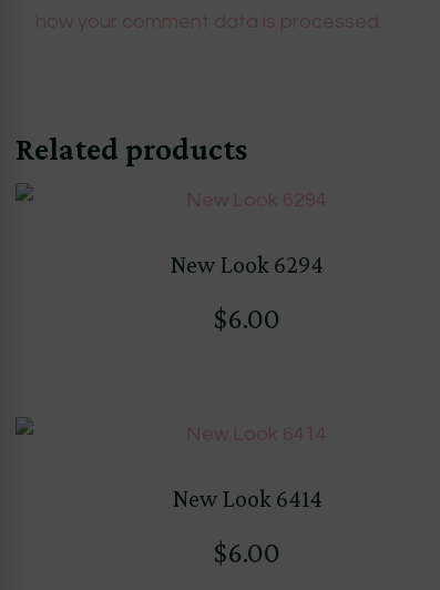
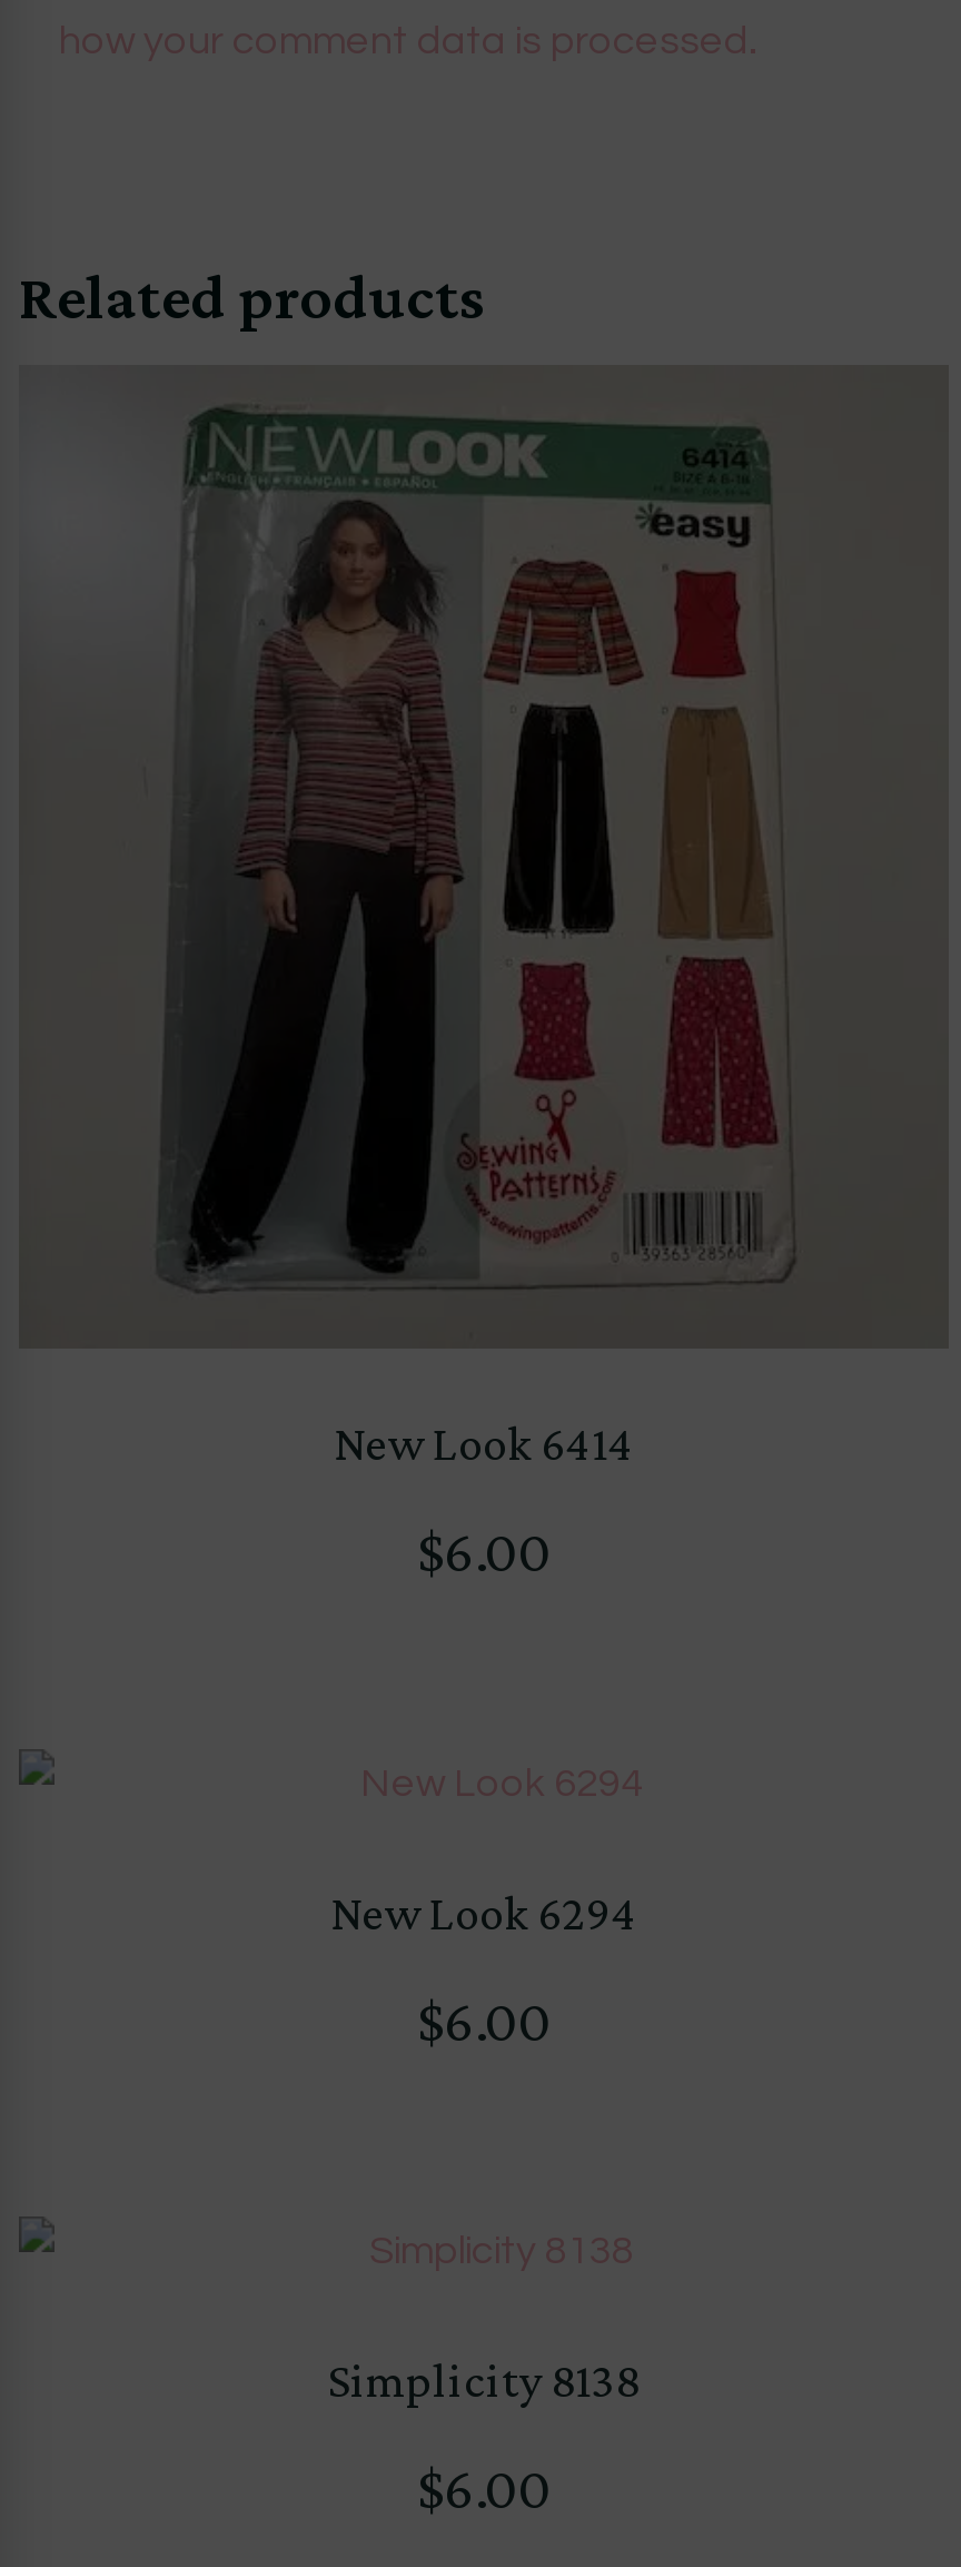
+ [image]
+ New Look 6414
+ $6.00

- New Look 6414
+ Simplicity 8138
